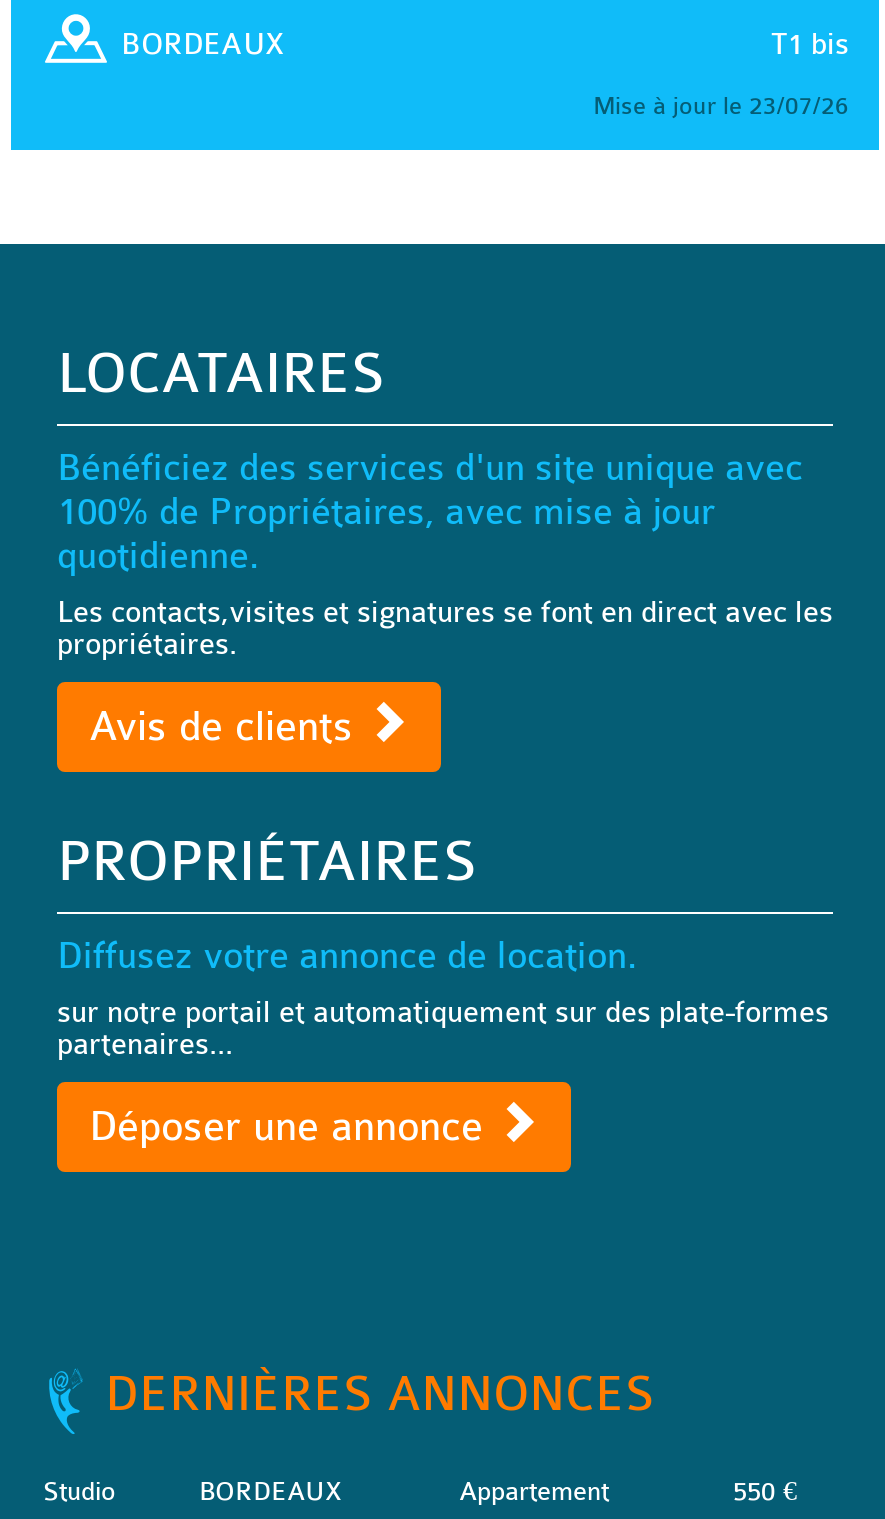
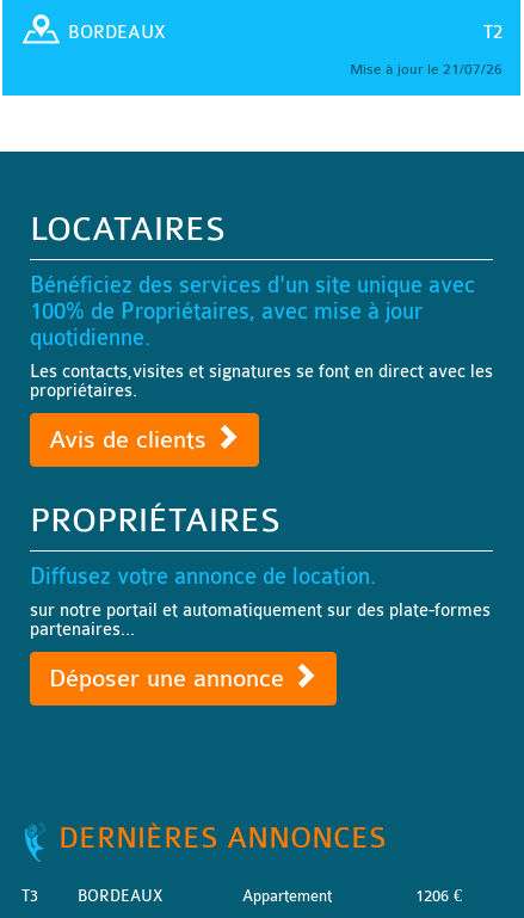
- T1 bis
+ T2

- Mise à jour le 23/07/26
+ Mise à jour le 21/07/26

- Studio
+ T3

- 550 €
+ 1206 €
